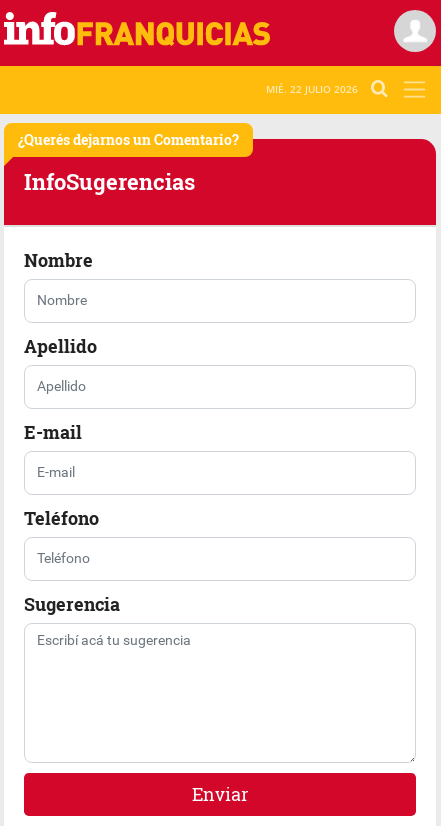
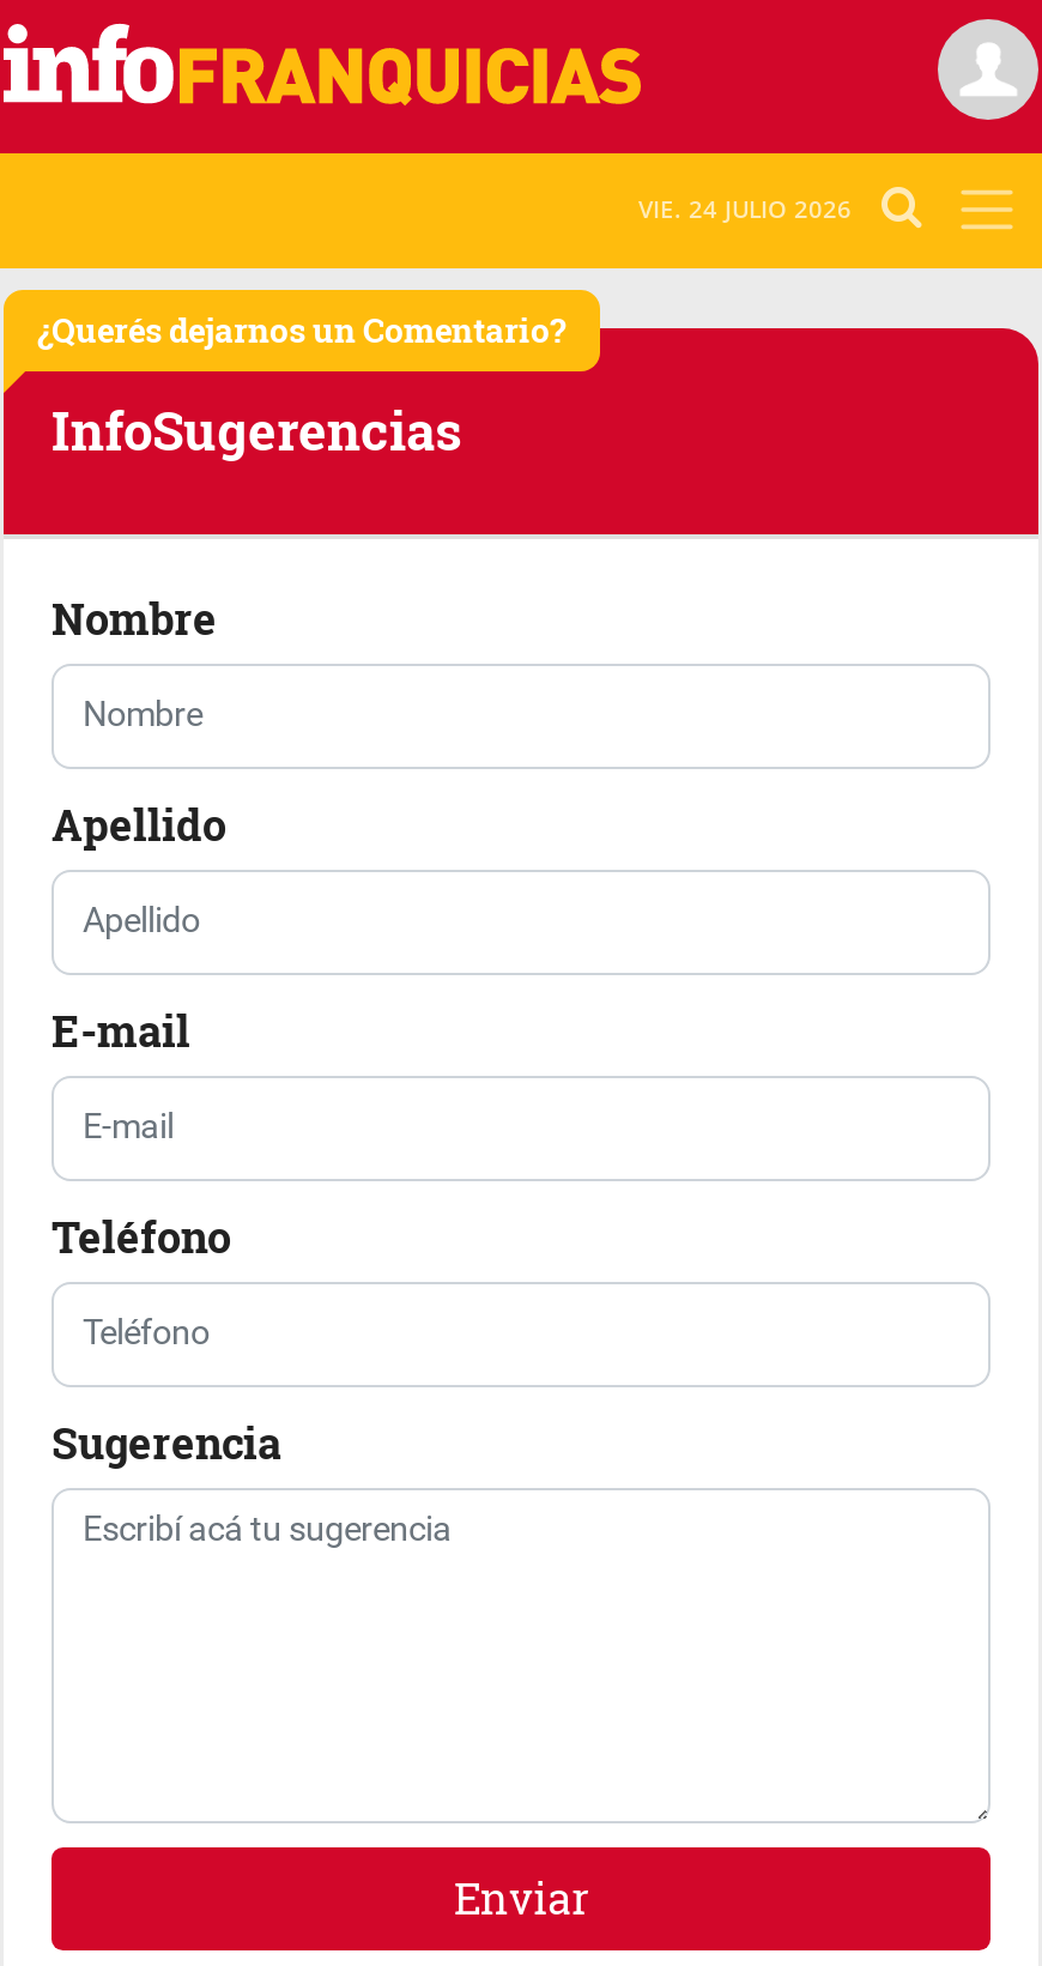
- MIÉ. 22 JULIO 2026
+ VIE. 24 JULIO 2026
